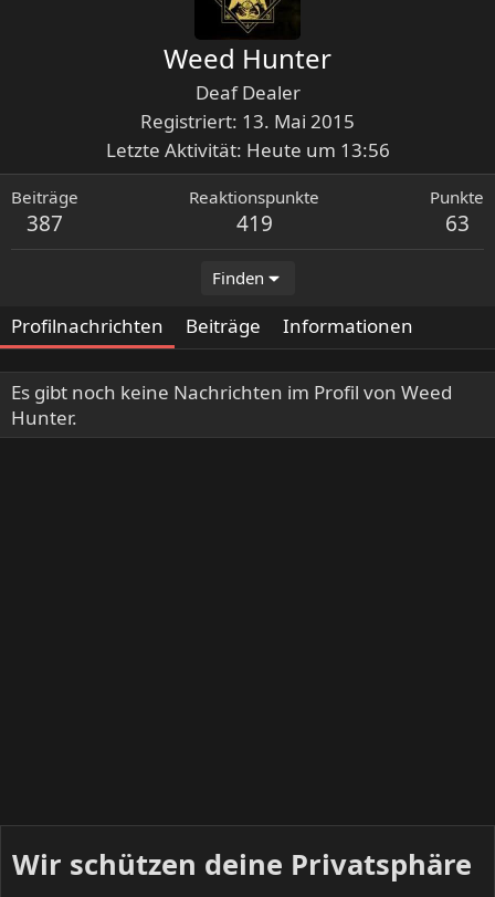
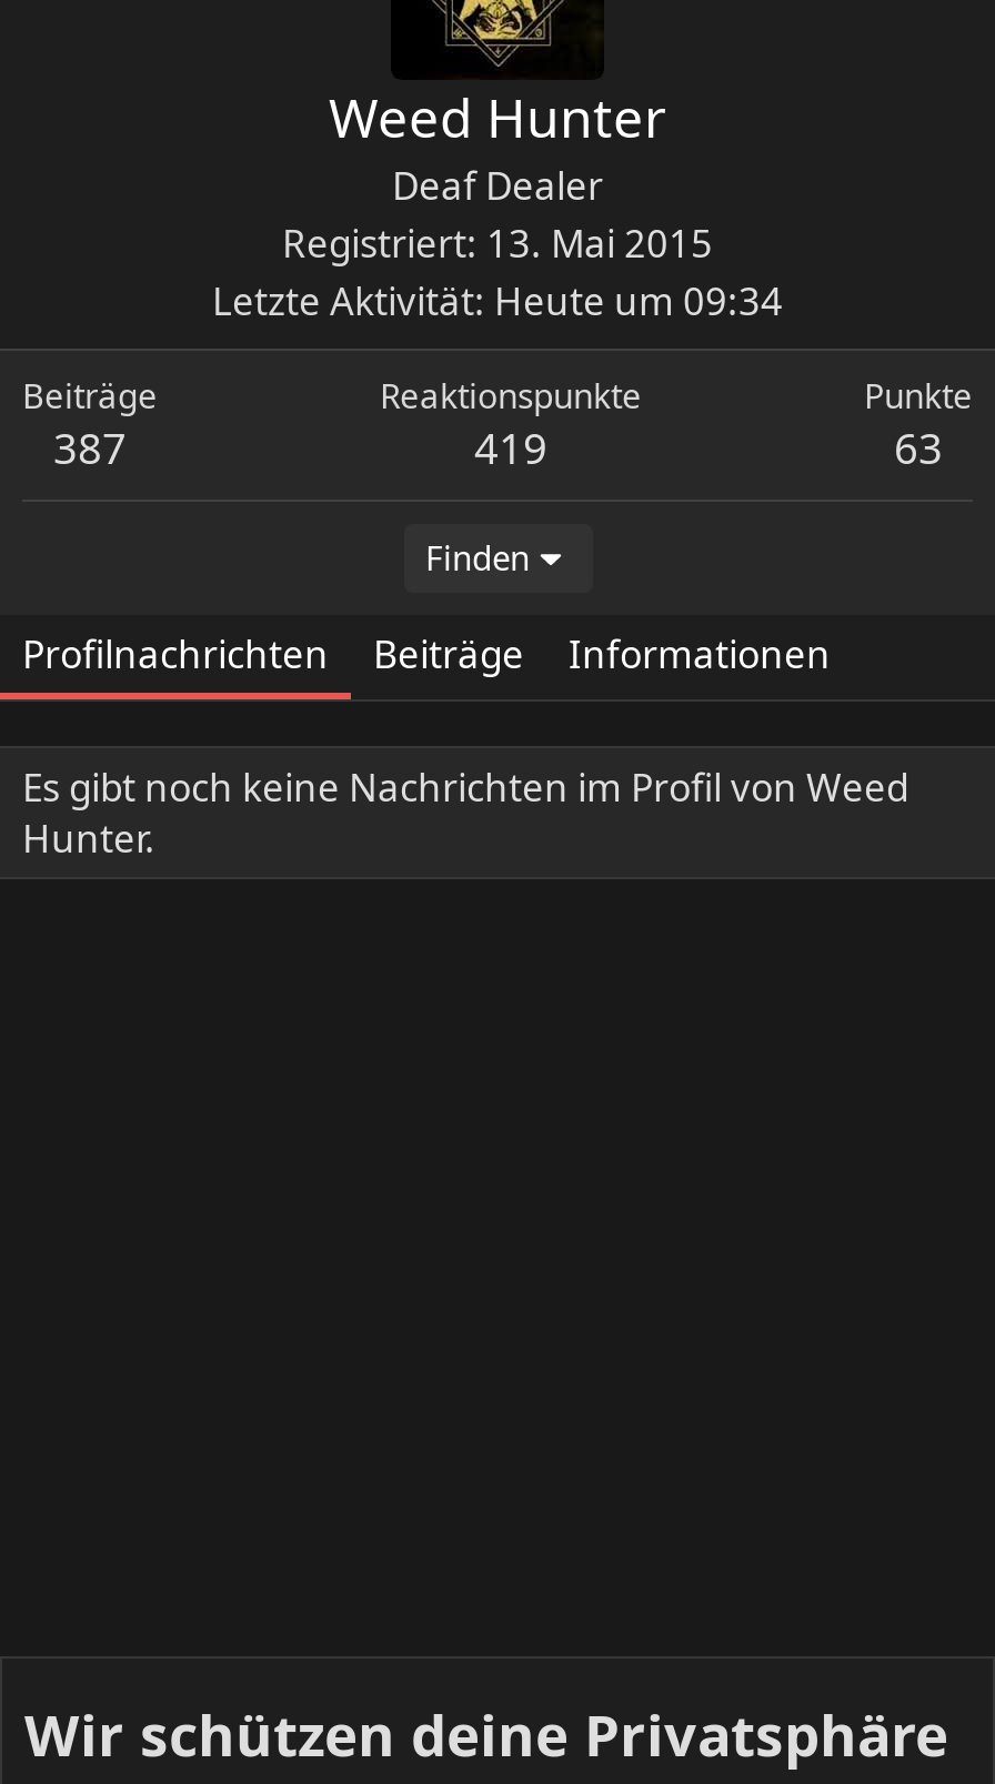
- Letzte Aktivität Heute um 13:56
+ Letzte Aktivität Heute um 09:34
